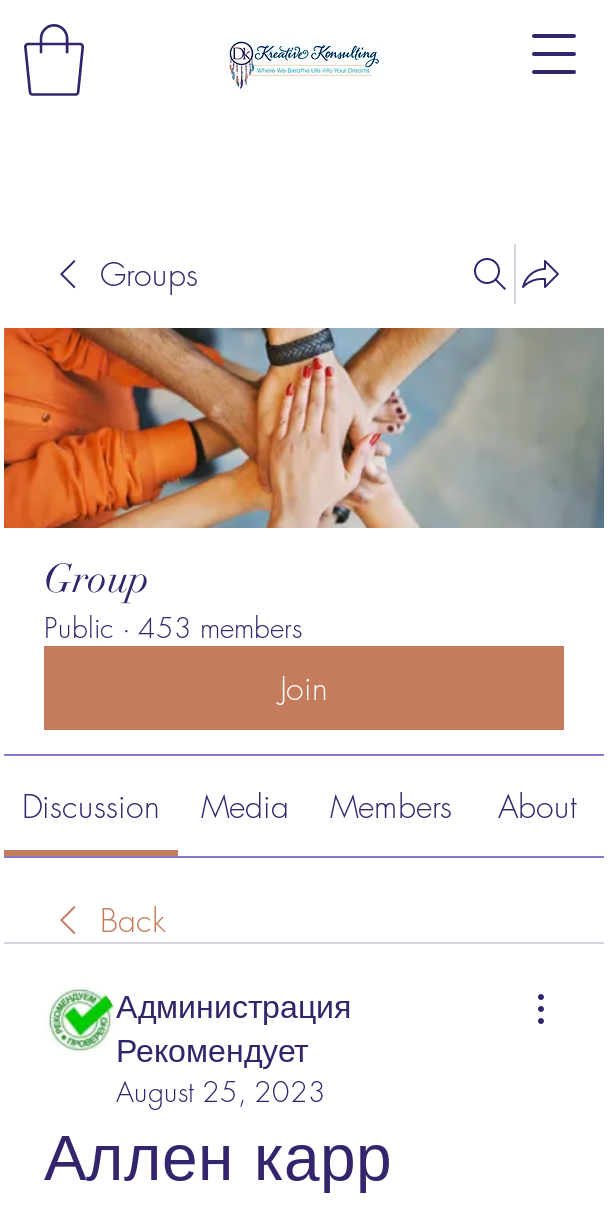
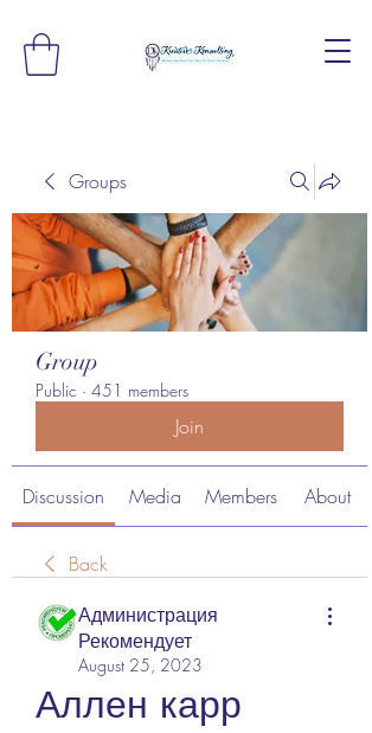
- Public · 453 members
+ Public · 451 members
